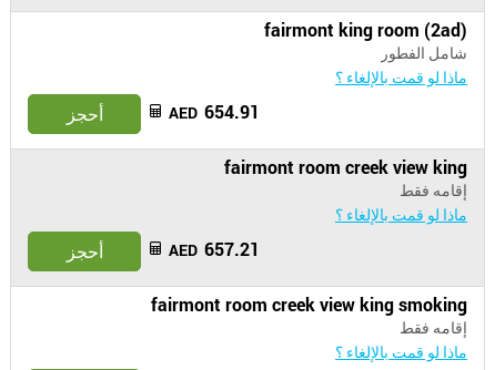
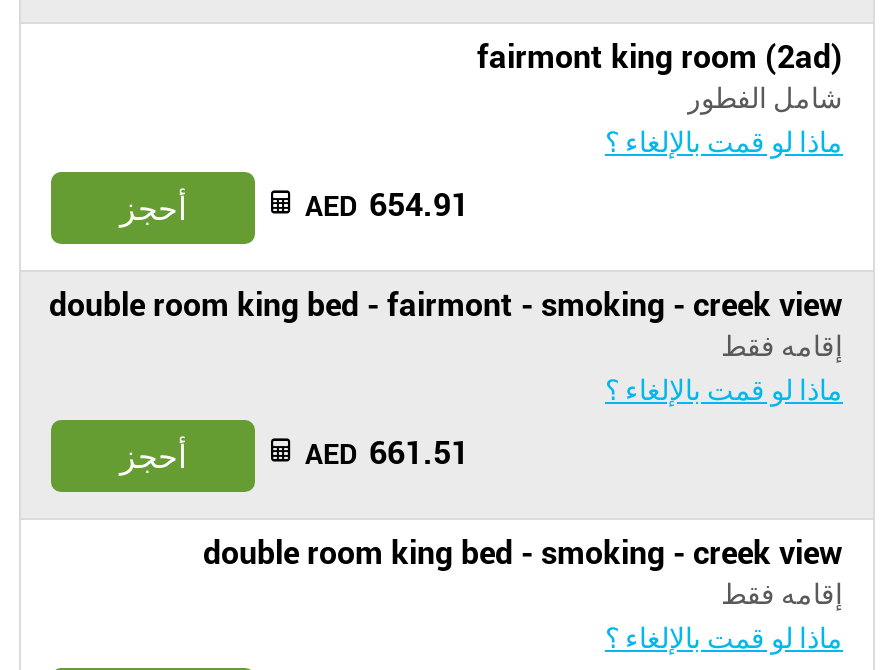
- fairmont room creek view king
+ double room king bed - fairmont - smoking - creek view

- 657.21
+ 661.51

- fairmont room creek view king smoking
+ double room king bed - smoking - creek view
